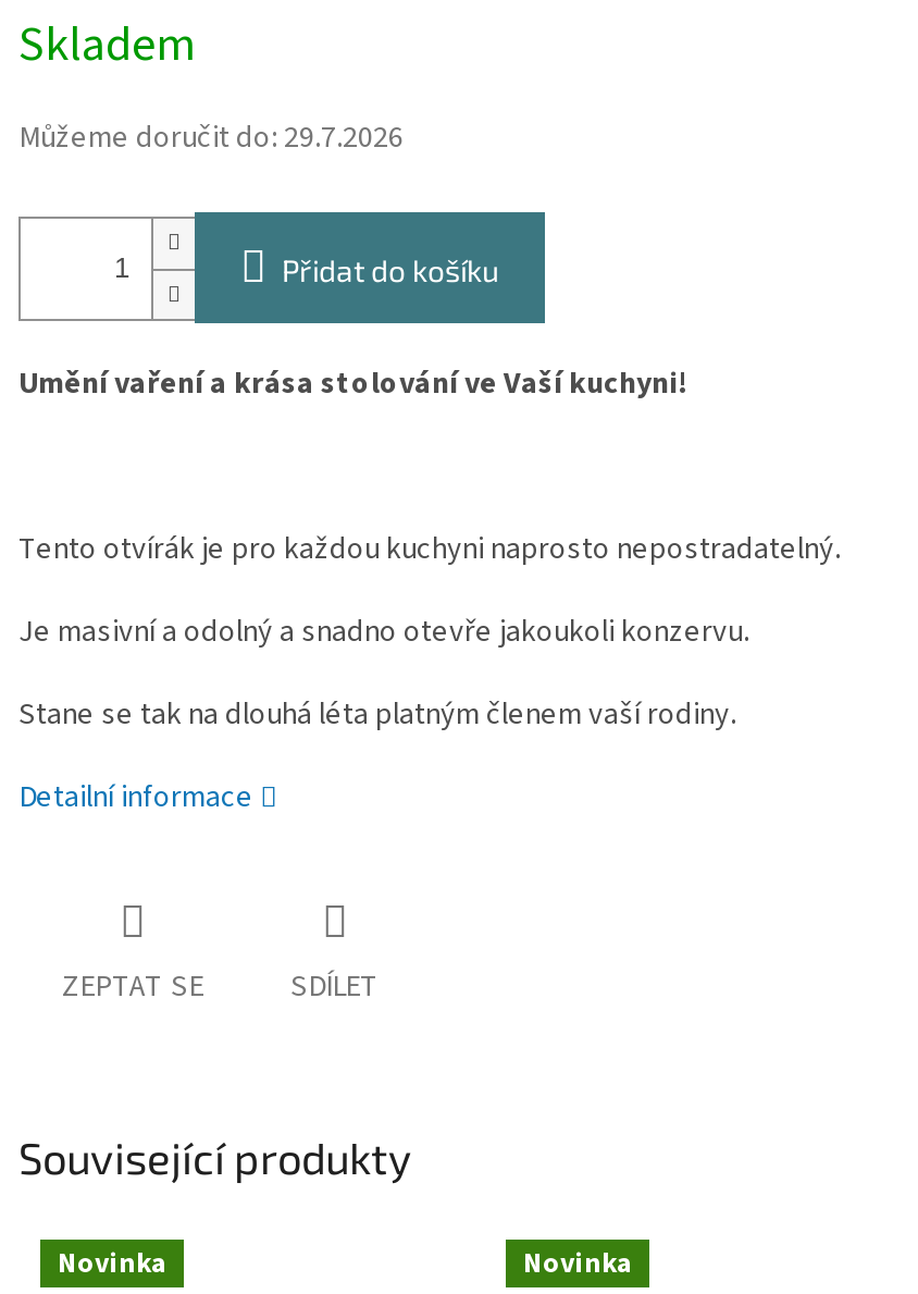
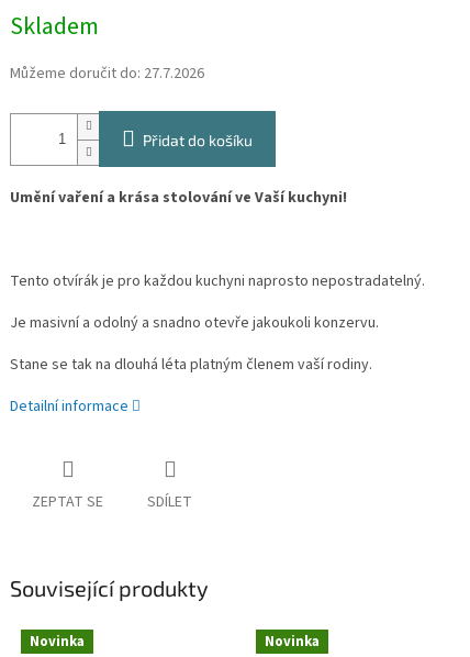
- Můžeme doručit do: 29.7.2026
+ Můžeme doručit do: 27.7.2026
